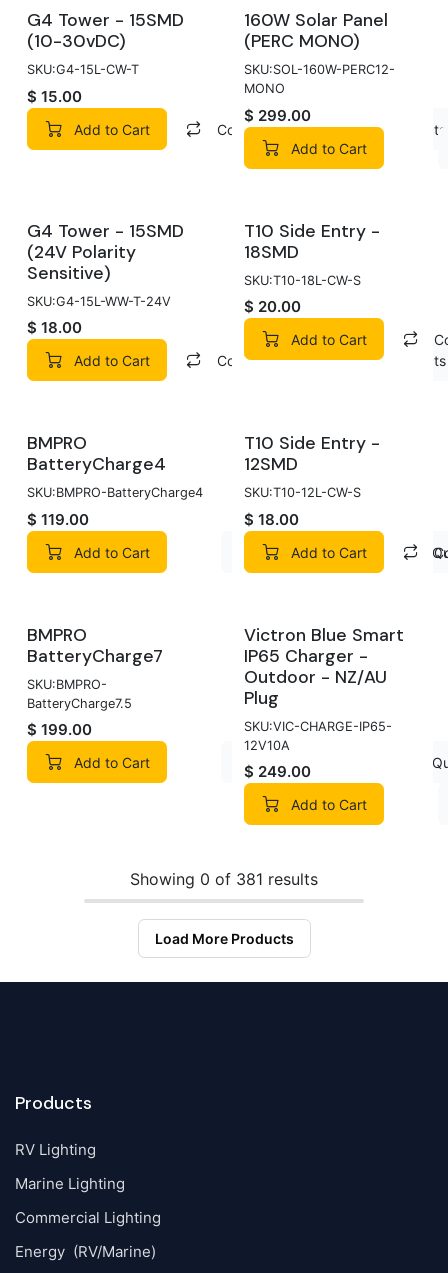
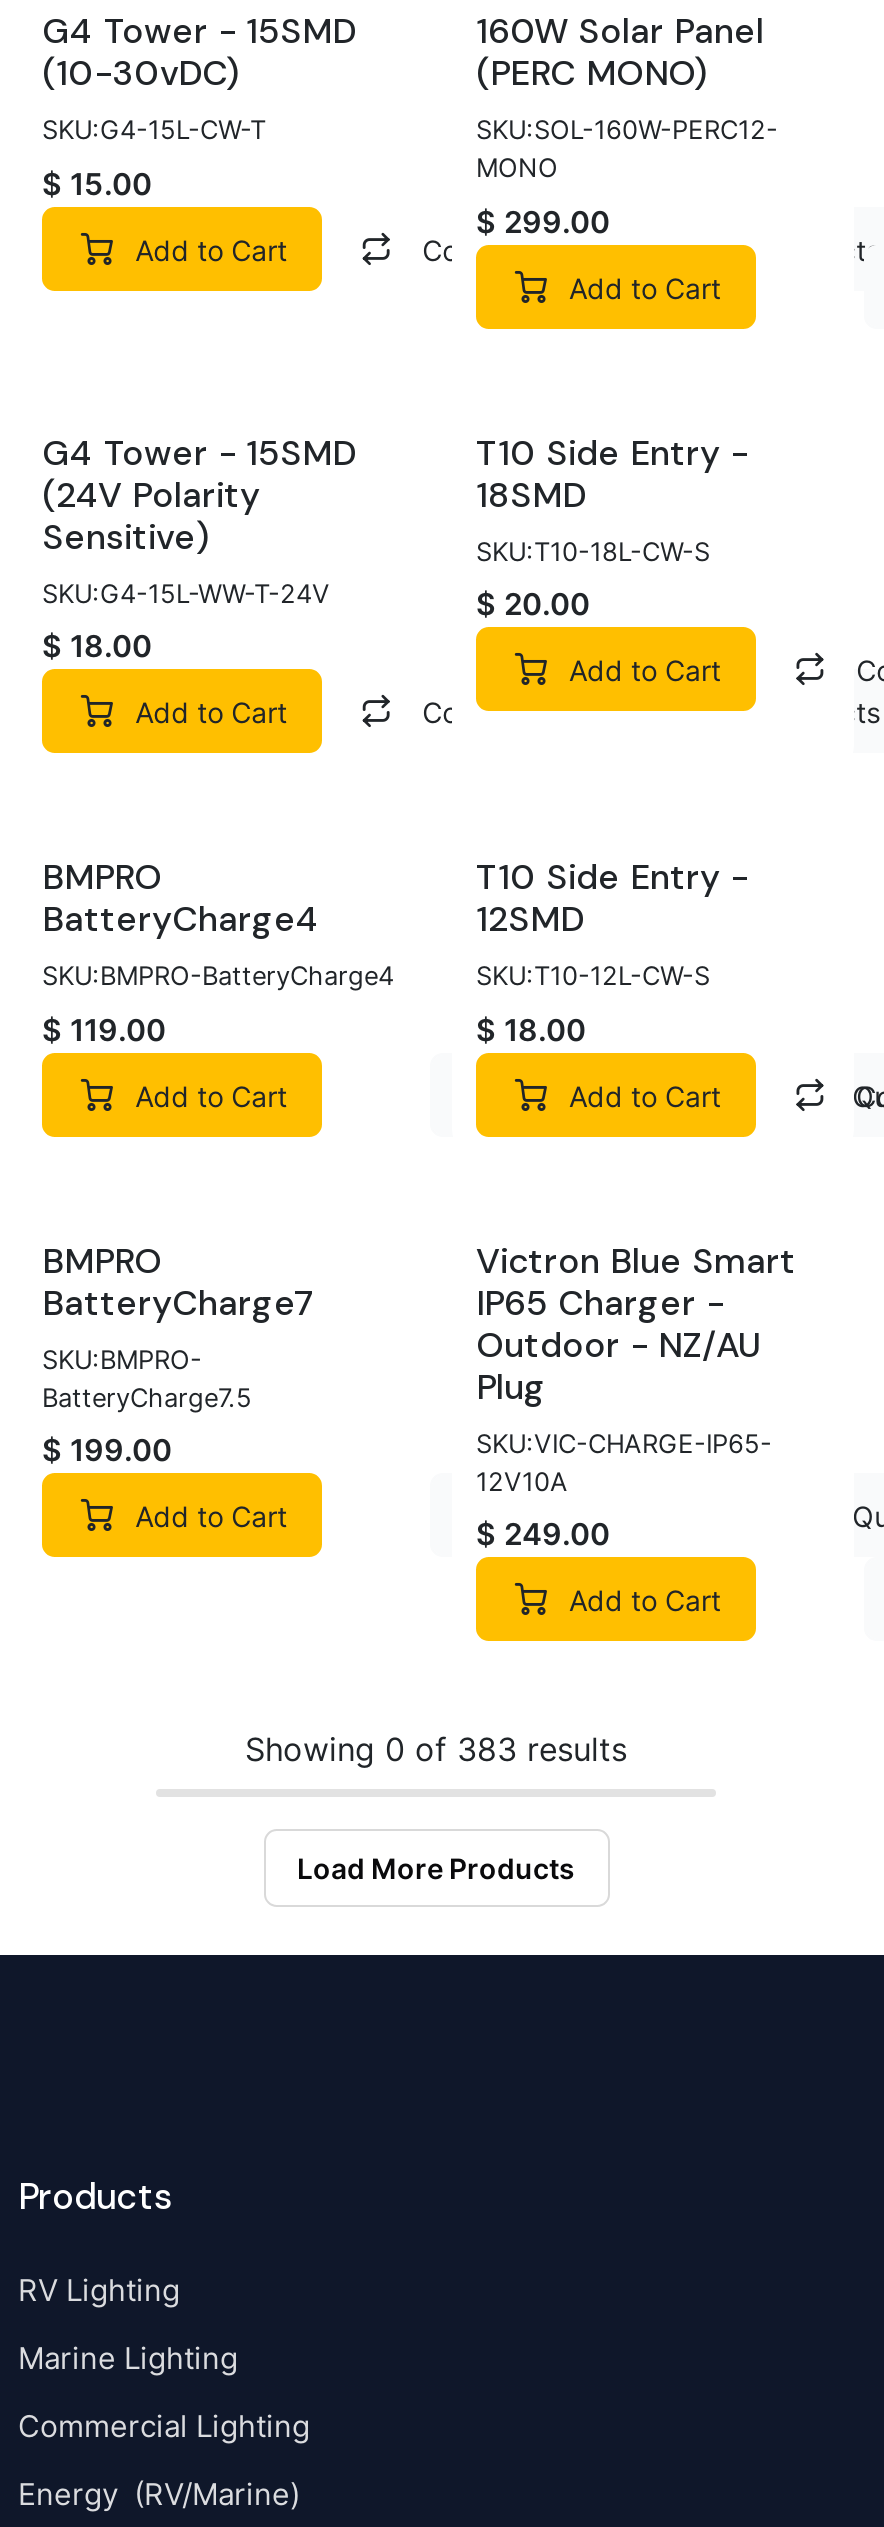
- Showing 0 of 381 results
+ Showing 0 of 383 results
